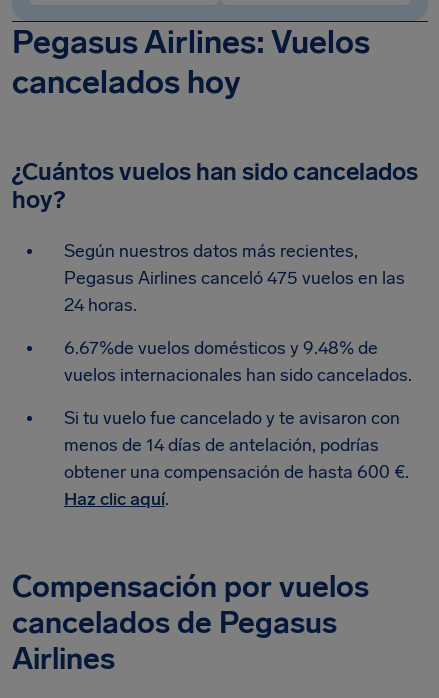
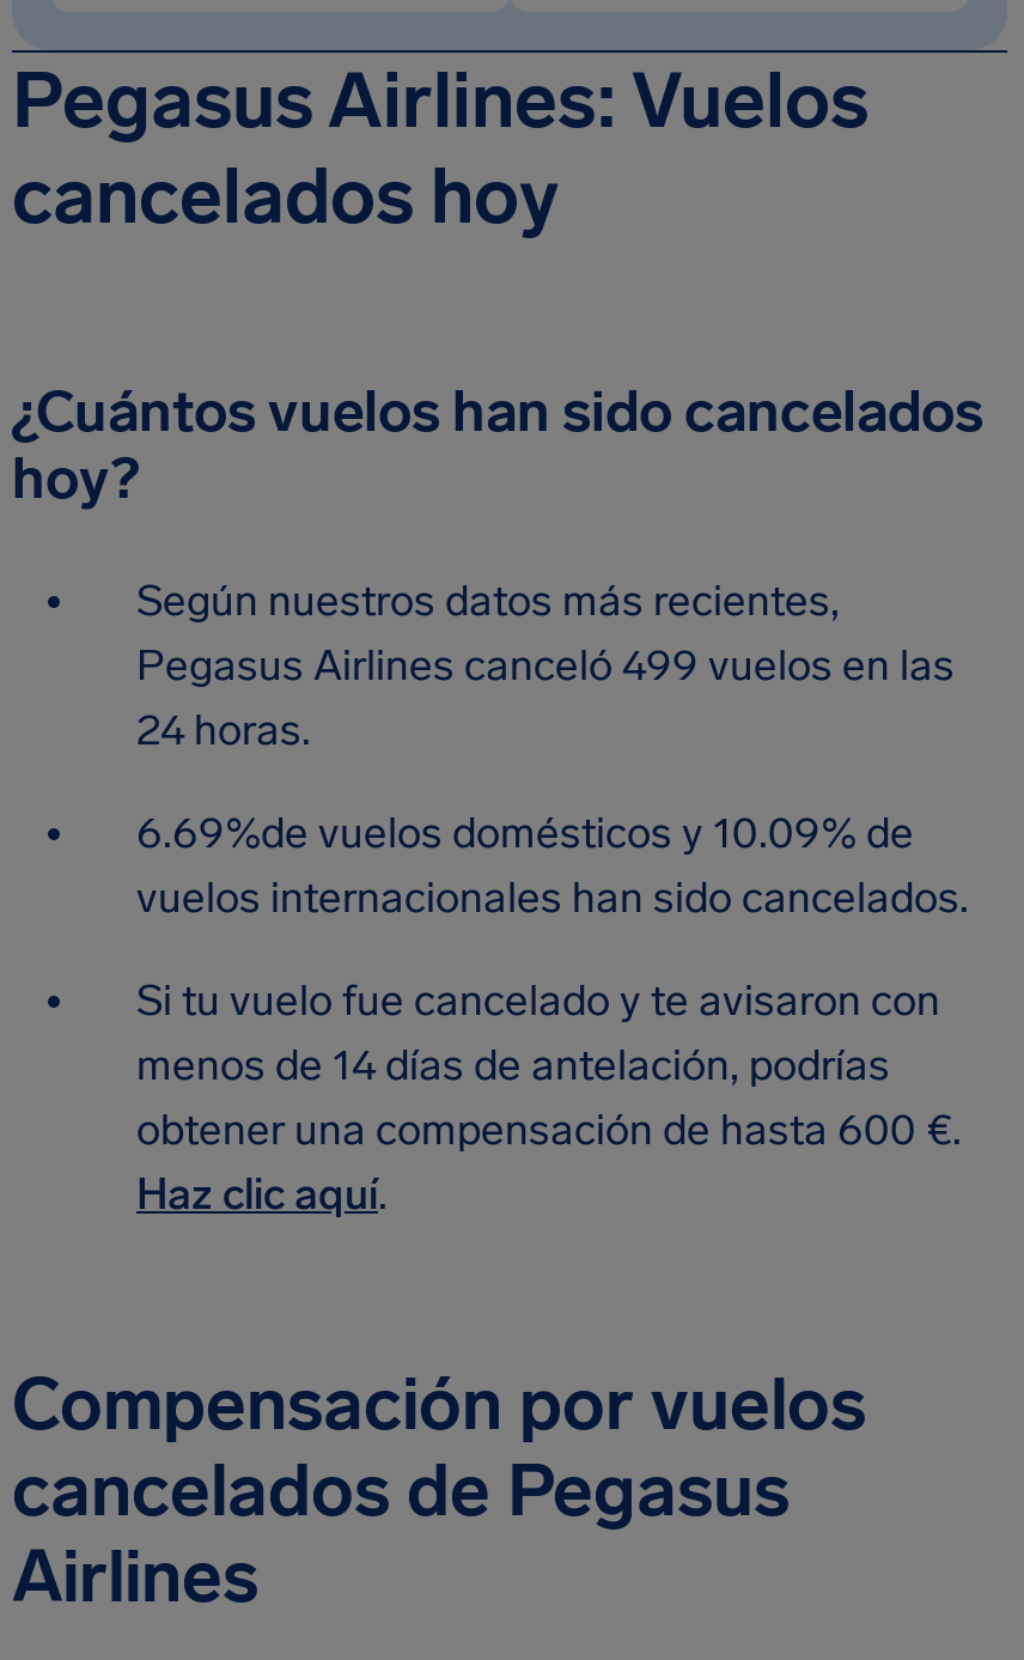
- Pegasus Airlines canceló 475 vuelos en las
+ Pegasus Airlines canceló 499 vuelos en las

- 6.67%de vuelos domésticos y 9.48% de
+ 6.69%de vuelos domésticos y 10.09% de
